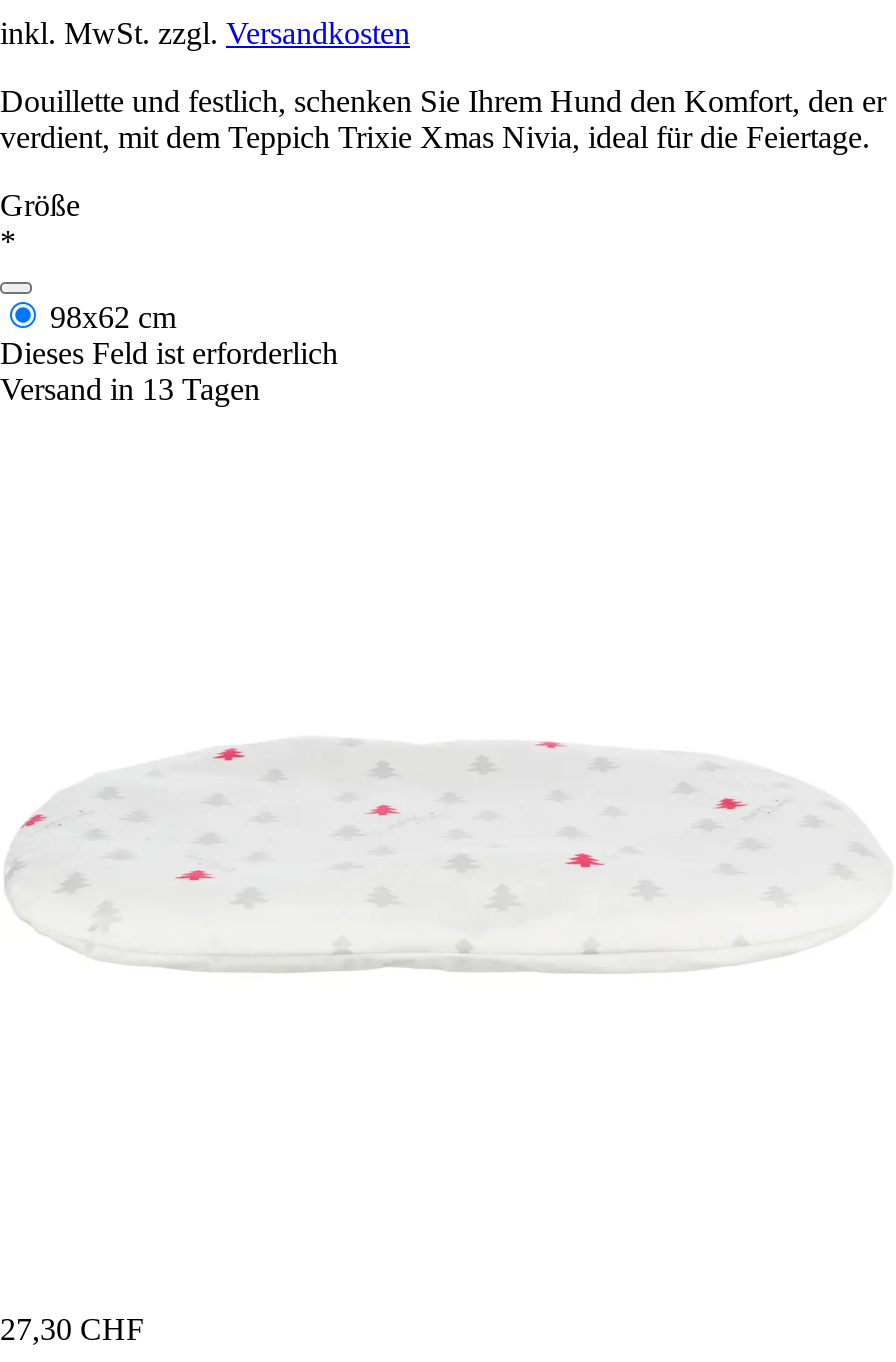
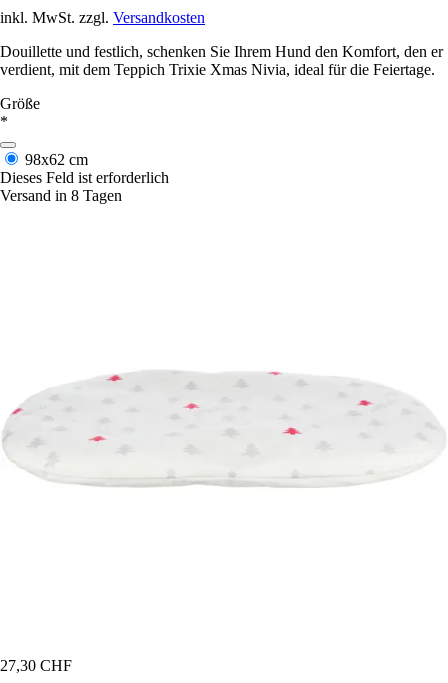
- Versand in 13 Tagen
+ Versand in 8 Tagen
